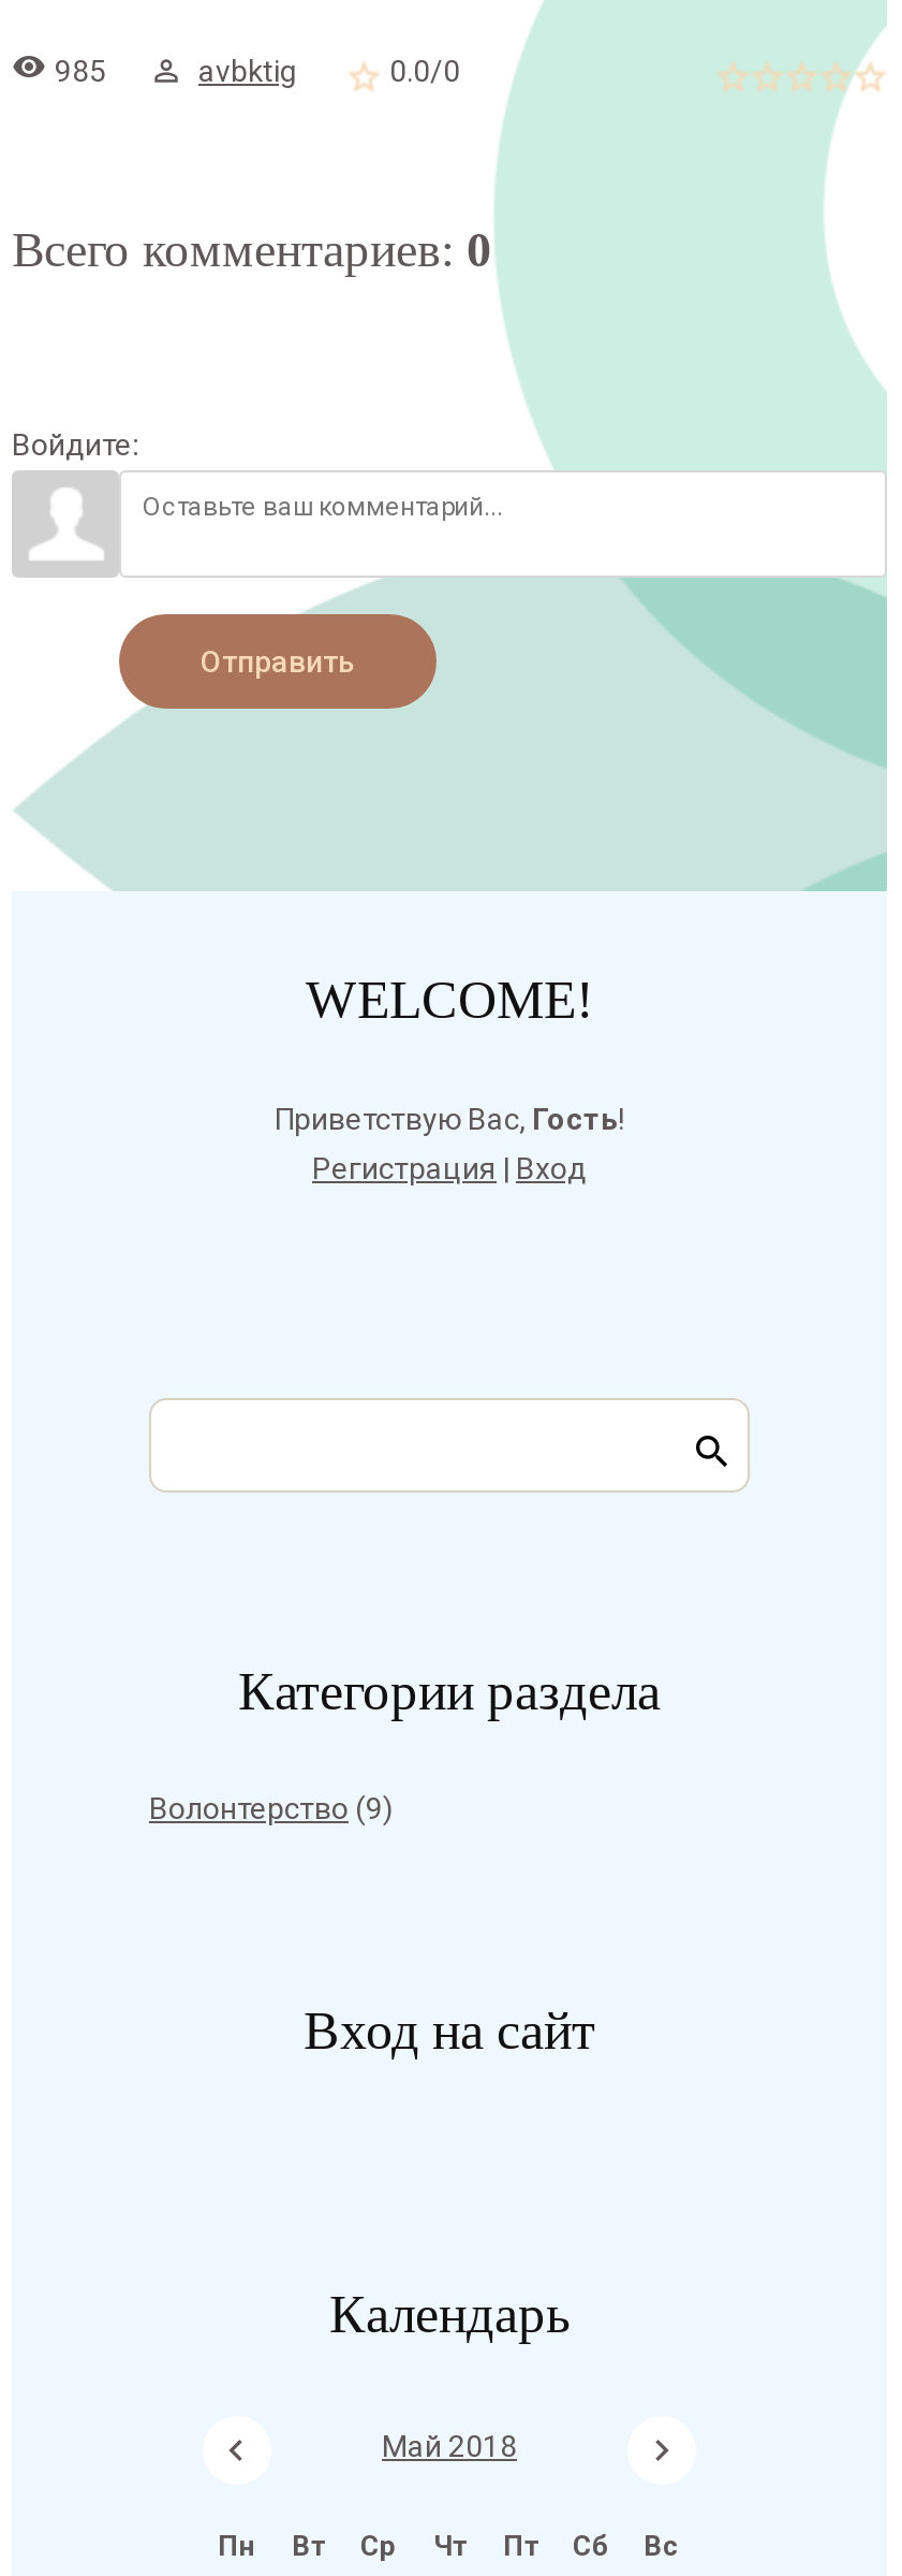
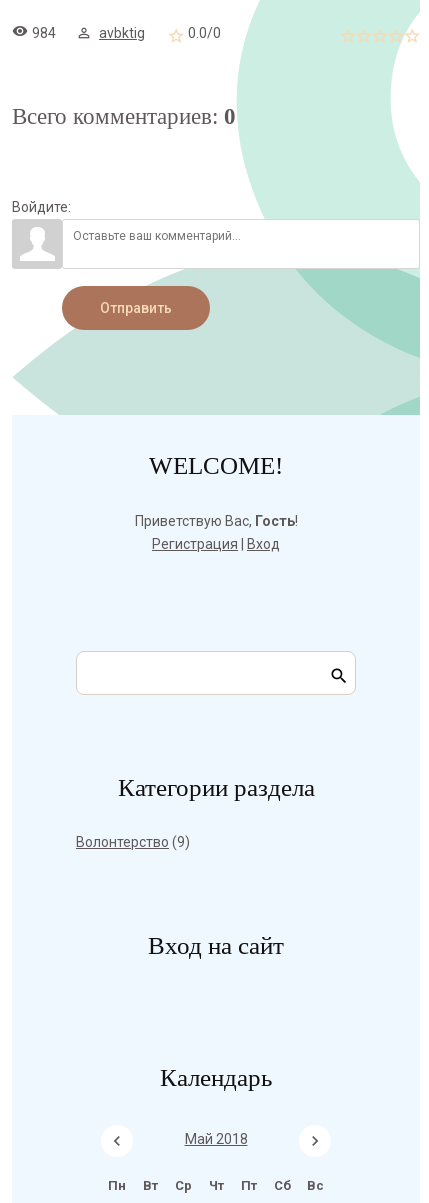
- 985
+ 984
